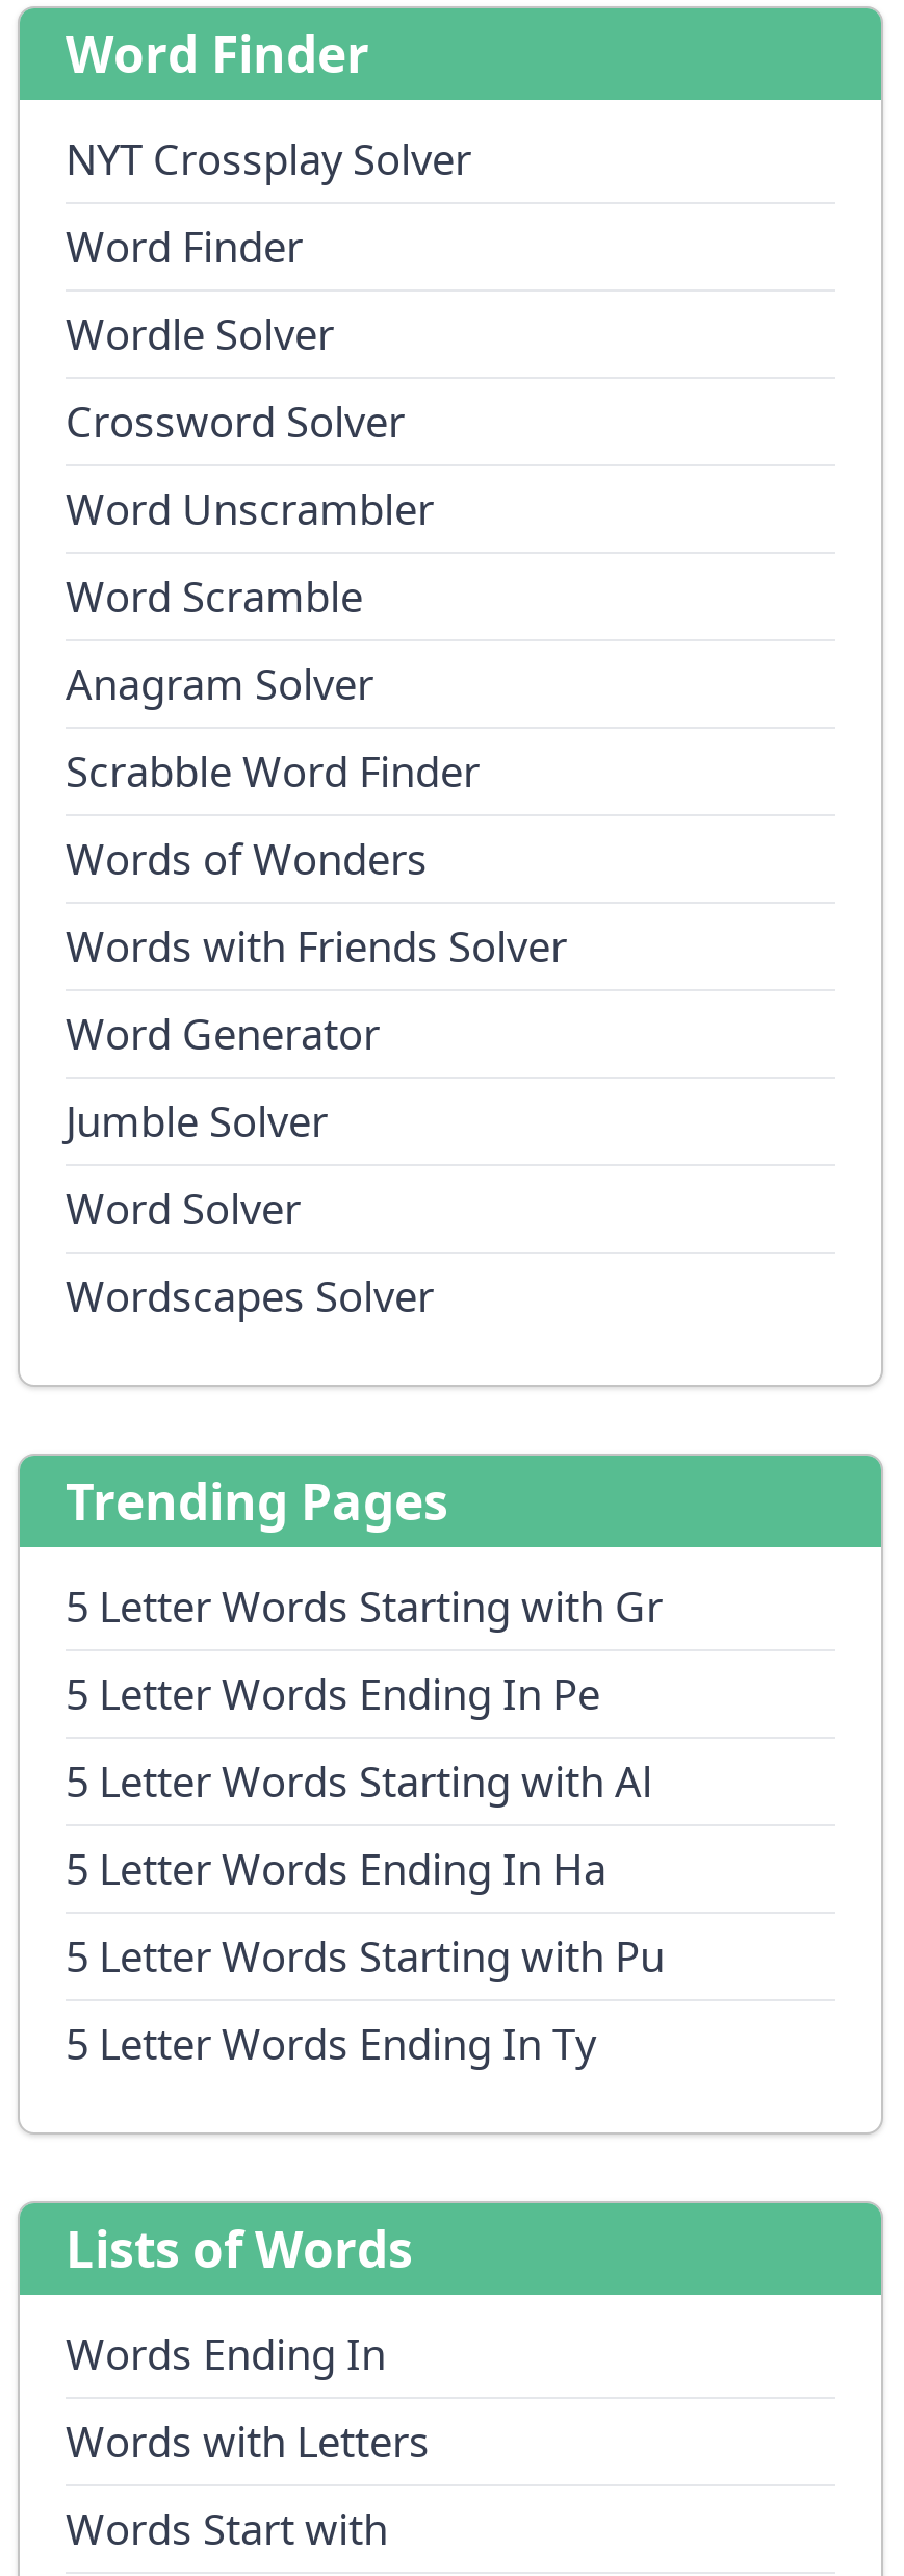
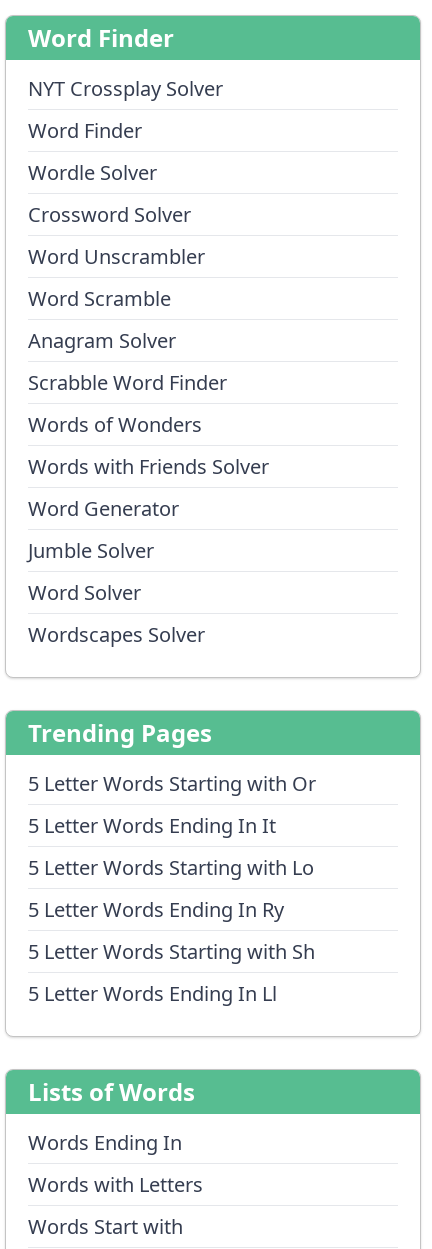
- 5 Letter Words Starting with Gr
+ 5 Letter Words Starting with Or

- 5 Letter Words Ending In Pe
+ 5 Letter Words Ending In It

- 5 Letter Words Starting with Al
+ 5 Letter Words Starting with Lo

- 5 Letter Words Ending In Ha
+ 5 Letter Words Ending In Ry

- 5 Letter Words Starting with Pu
+ 5 Letter Words Starting with Sh

- 5 Letter Words Ending In Ty
+ 5 Letter Words Ending In Ll
